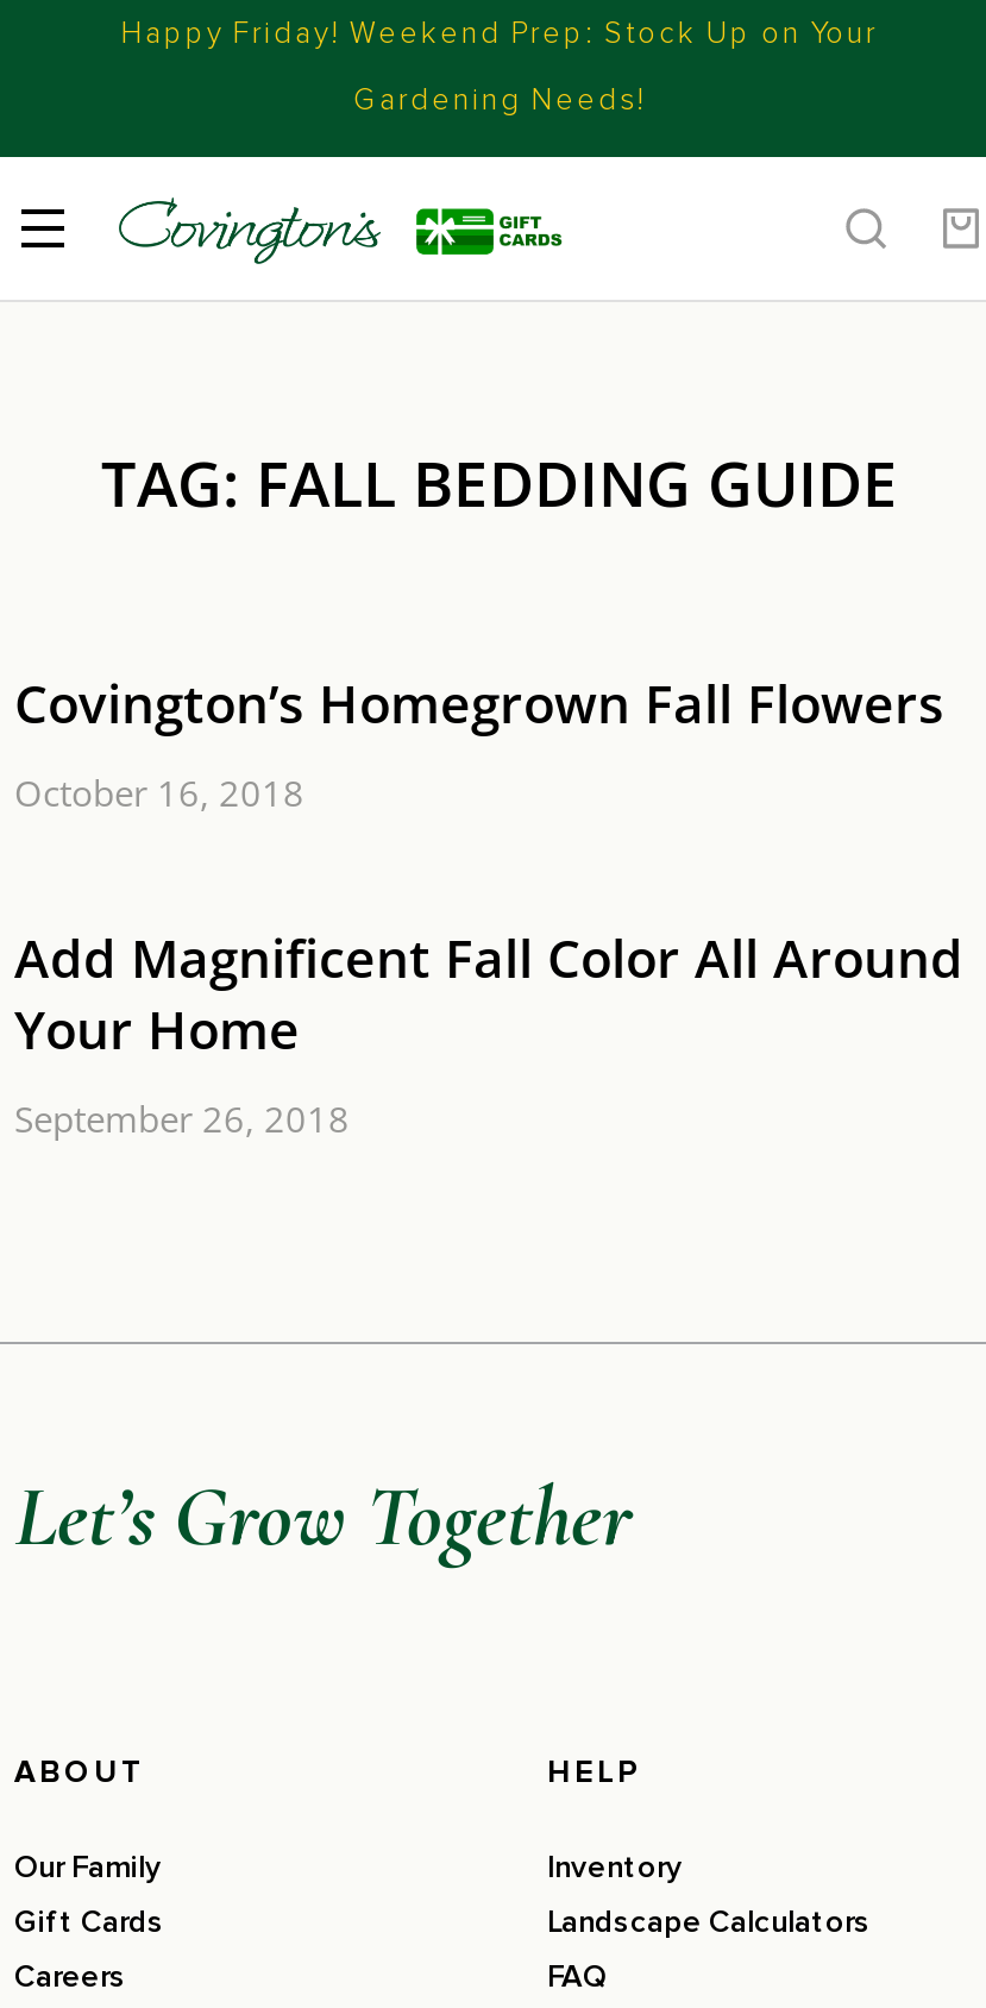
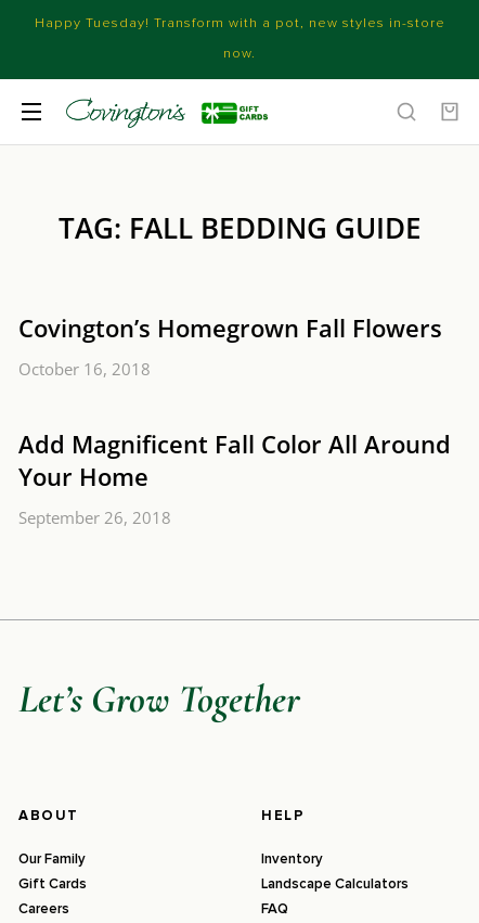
- Happy Friday! Weekend Prep: Stock Up on Your
+ Happy Tuesday! Transform with a pot, new styles in-store

- Gardening Needs!
+ now.
